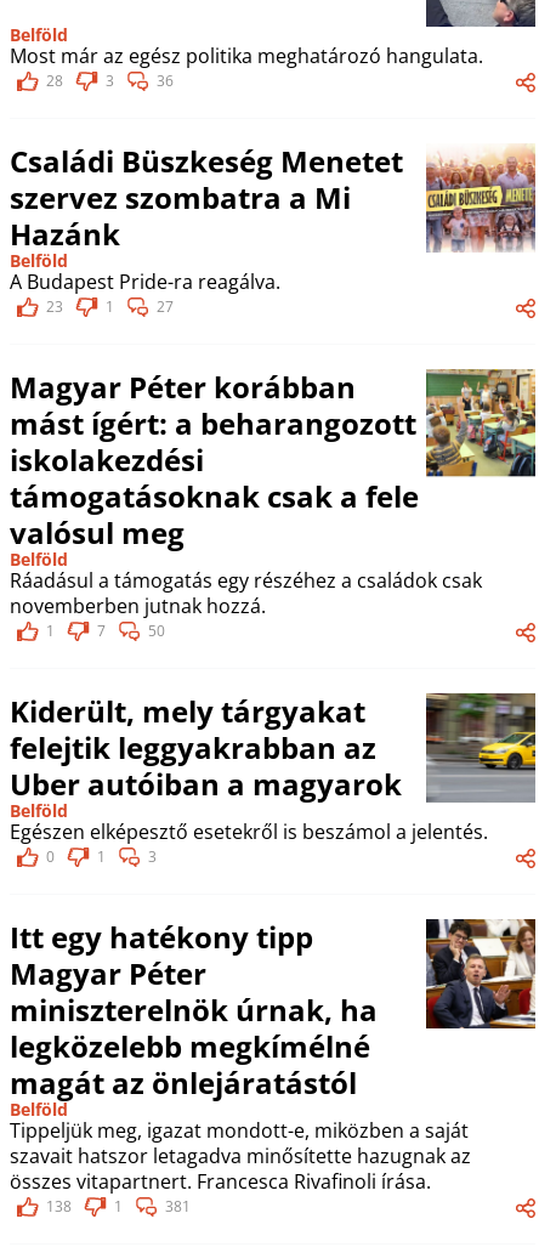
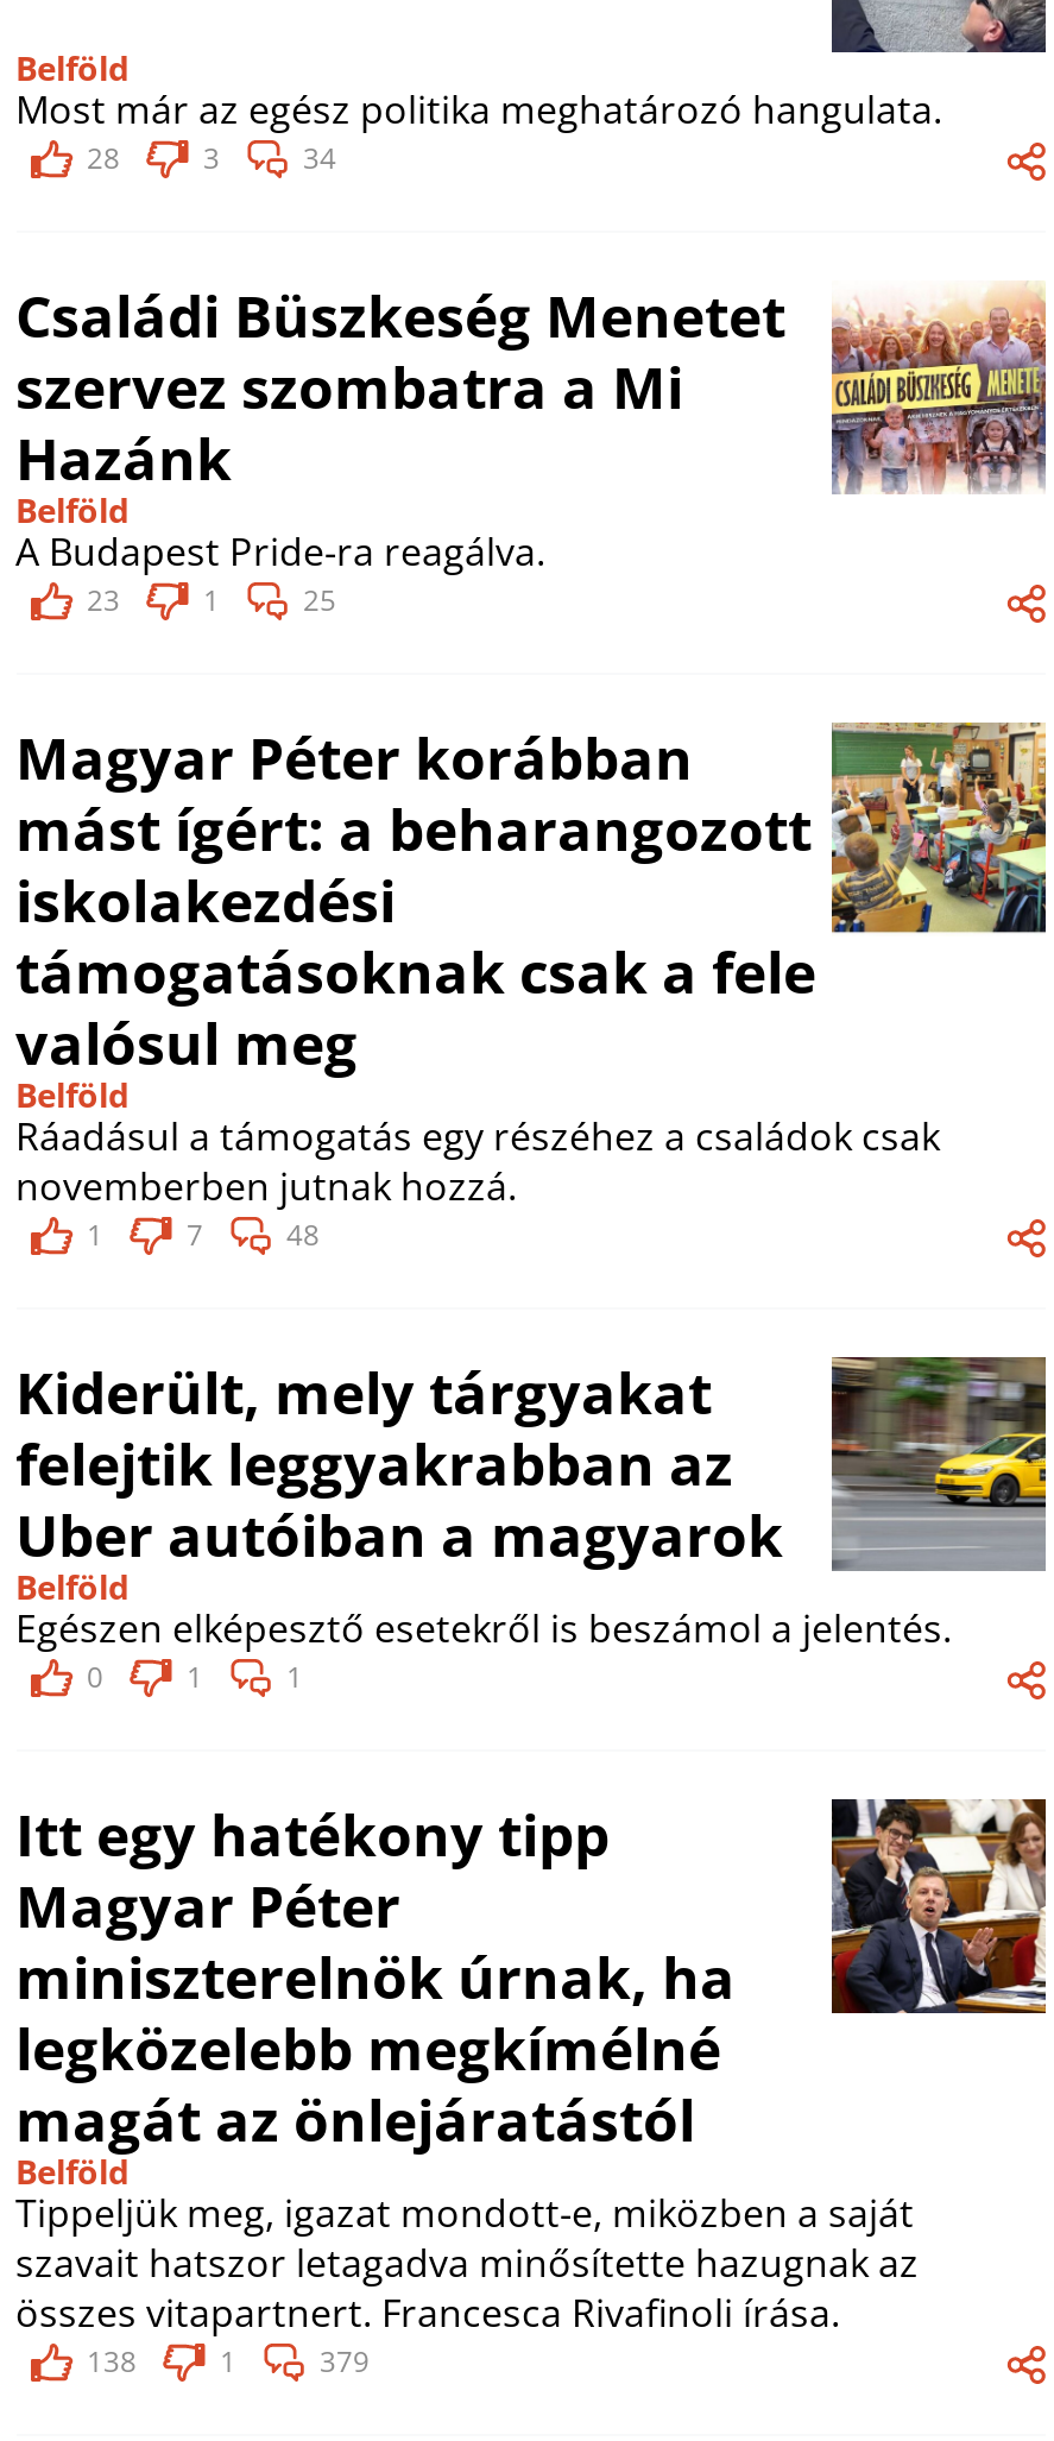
- 36
+ 34

- 27
+ 25

- 50
+ 48

- 3
+ 1

- 381
+ 379
